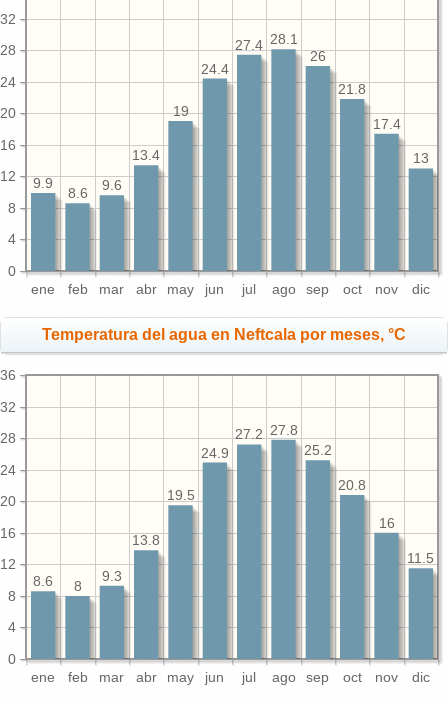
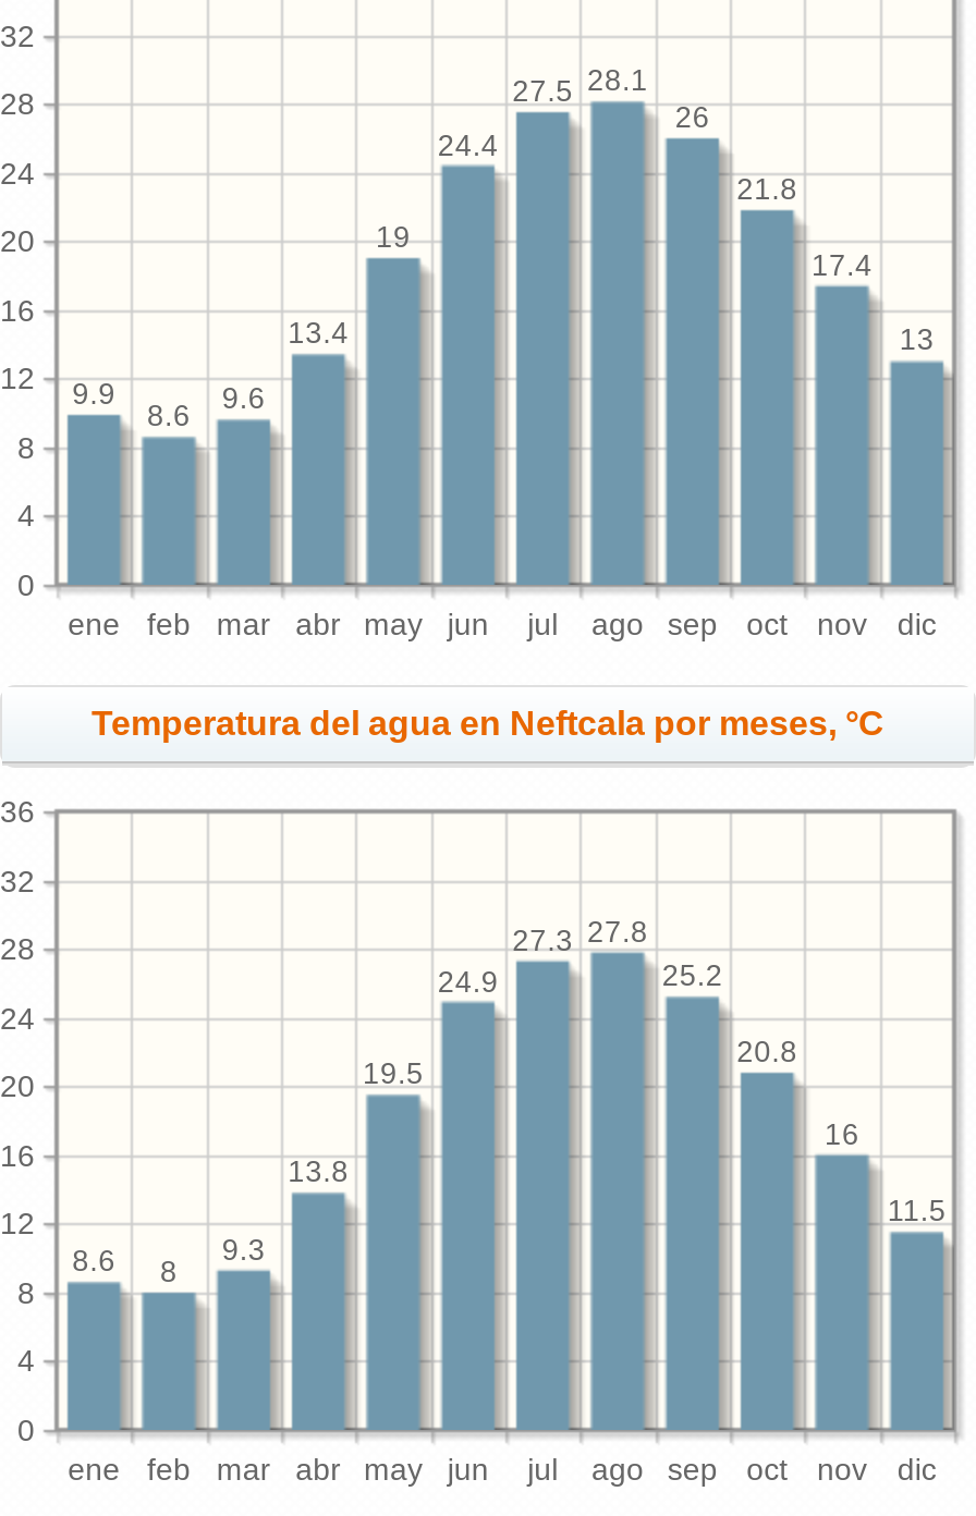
- 27.4 28.1
+ 27.5 28.1

- 27.2 27.8
+ 27.3 27.8
